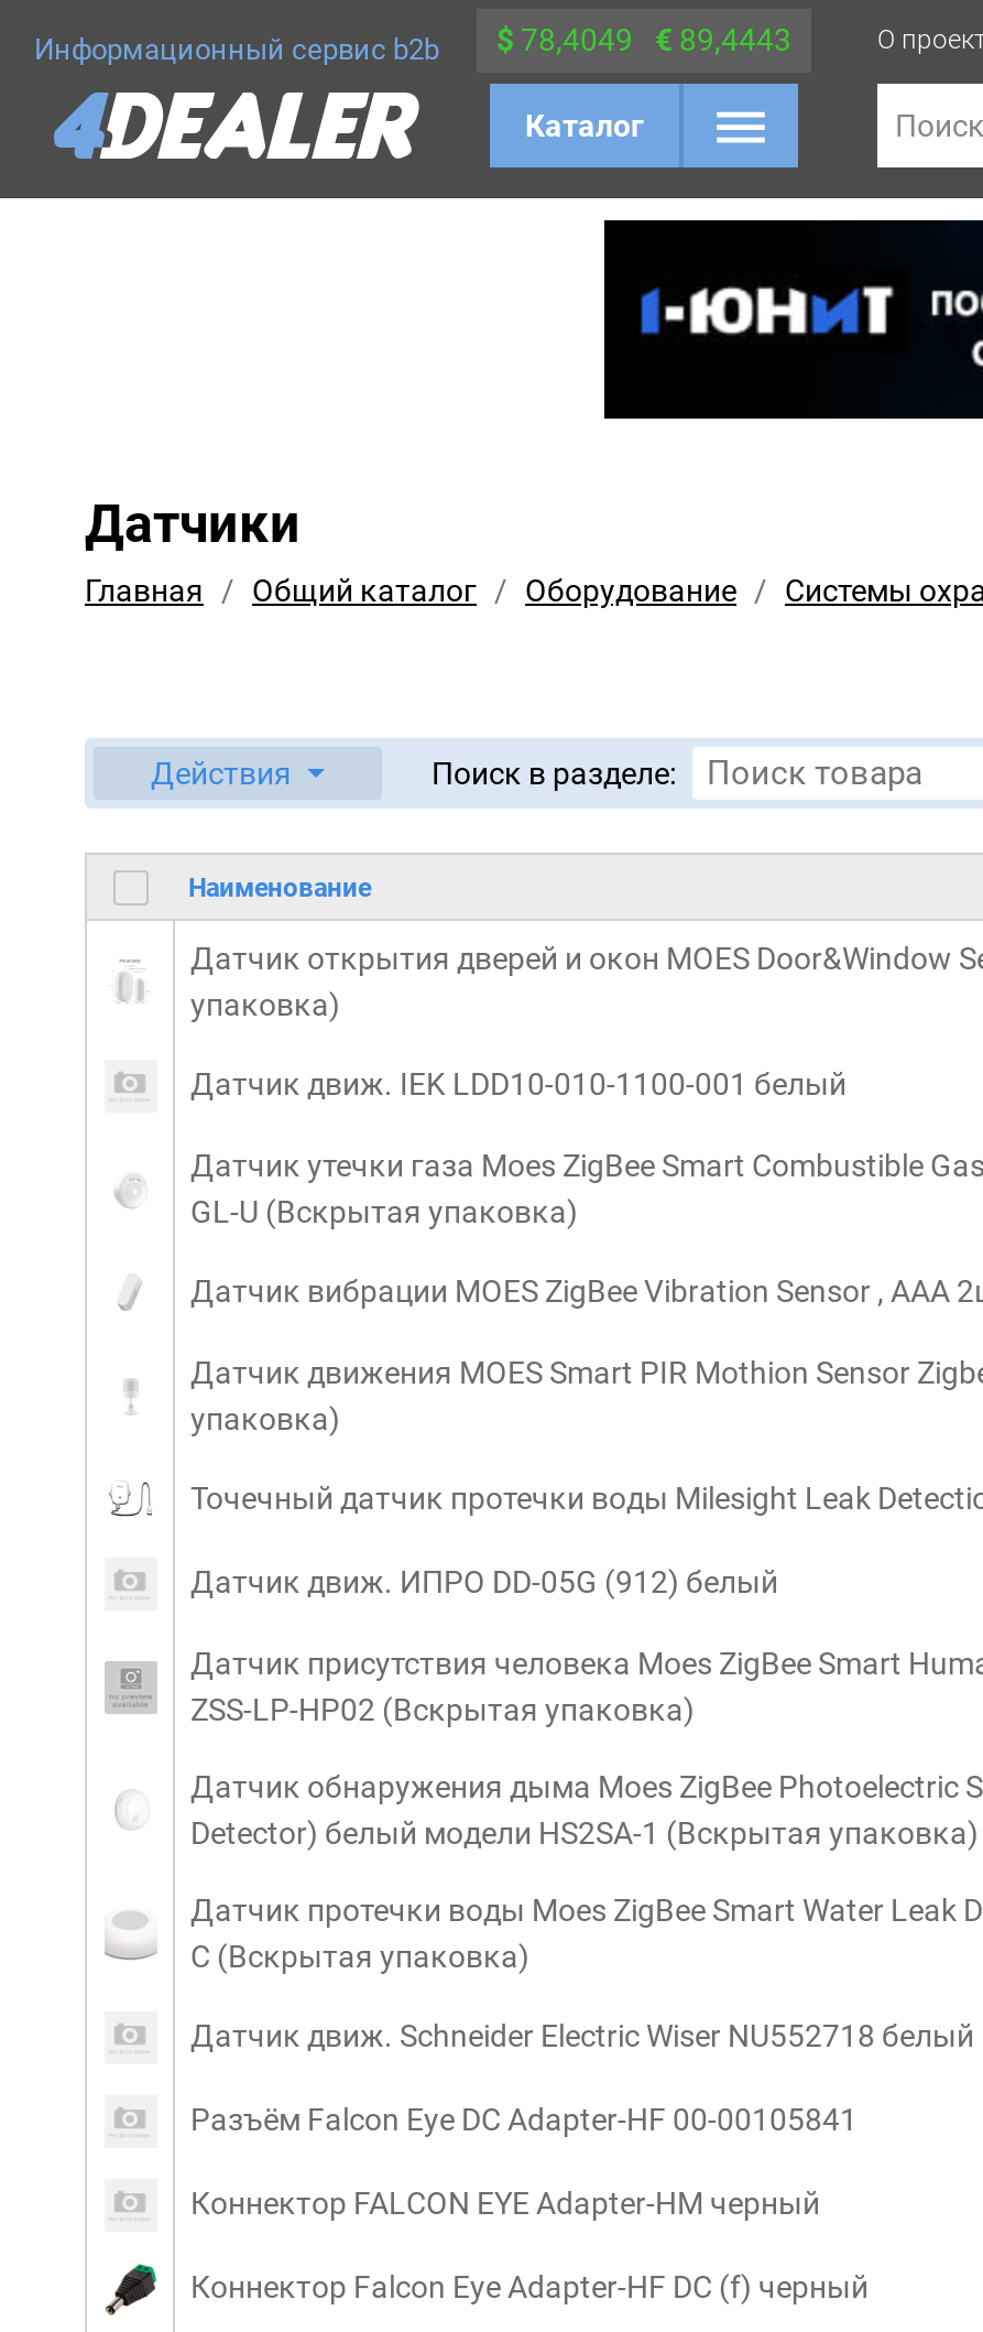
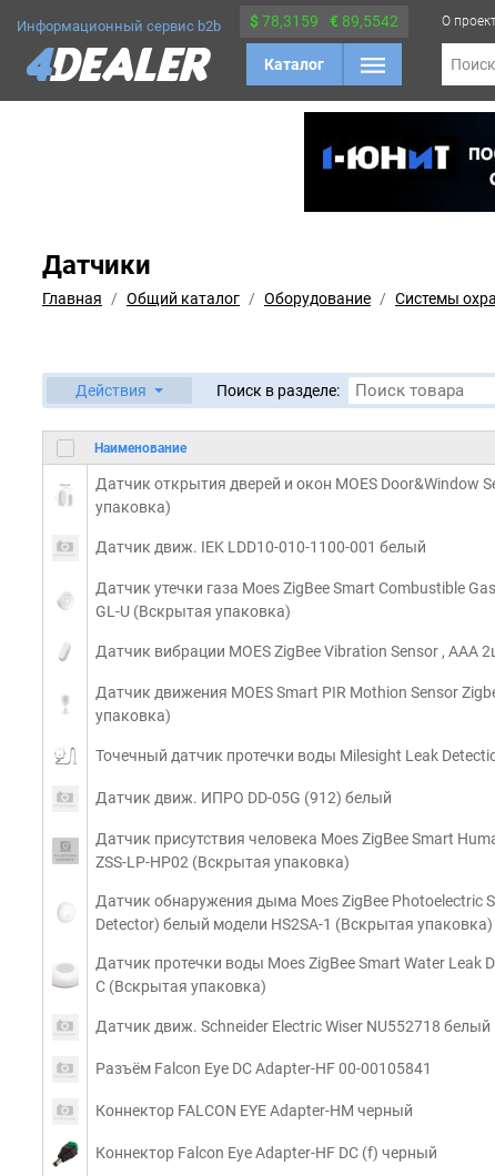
- $78,4049
+ $78,3159

- €89,4443
+ €89,5542
